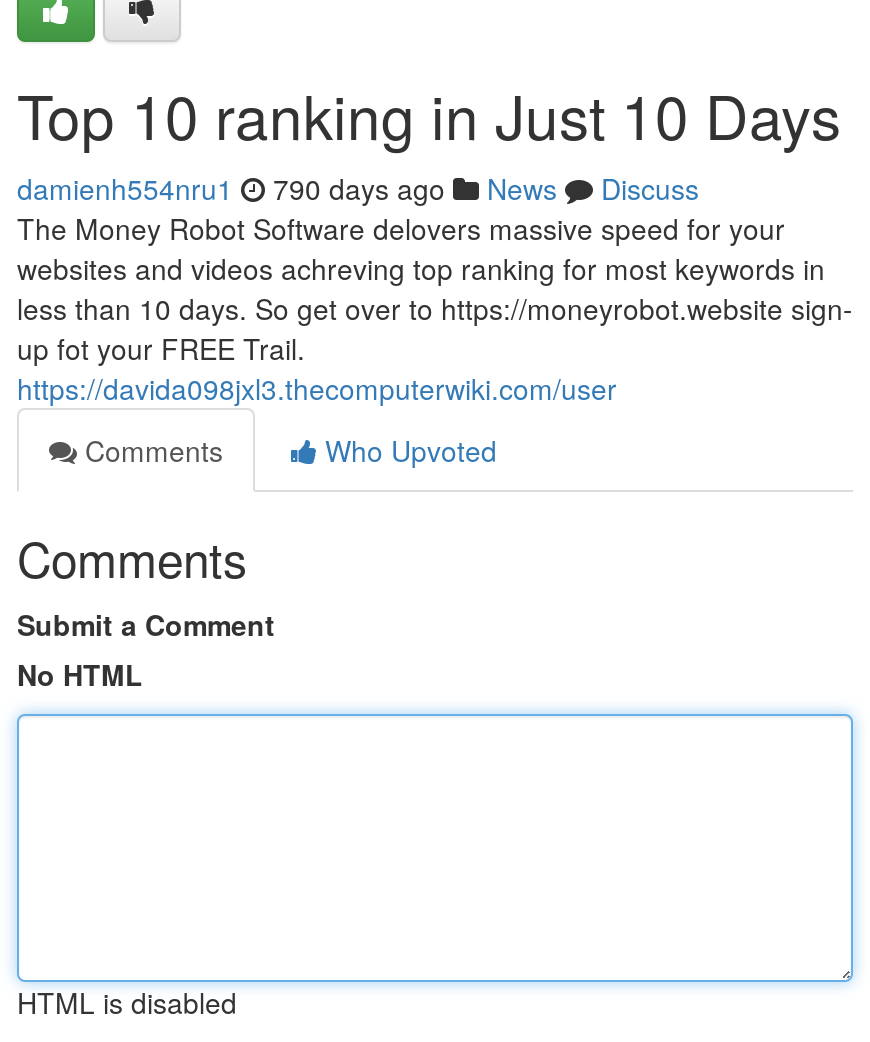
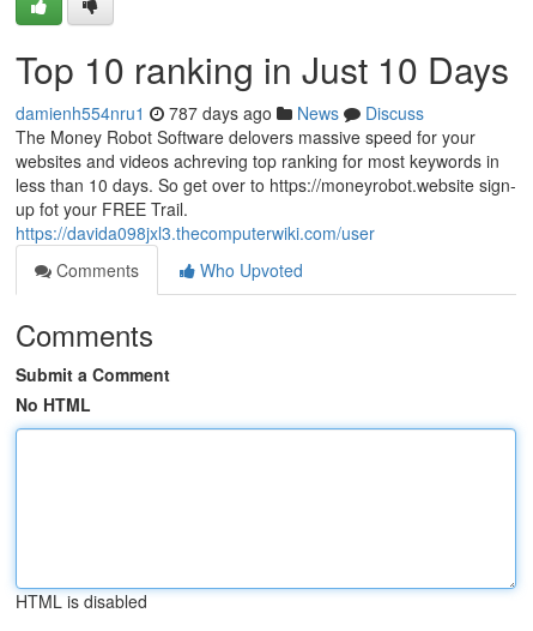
- damienh554nru1 790 days ago News Discuss
+ damienh554nru1 787 days ago News Discuss
